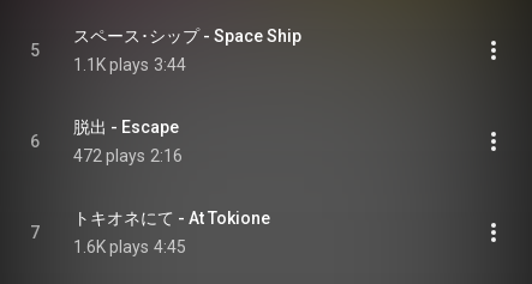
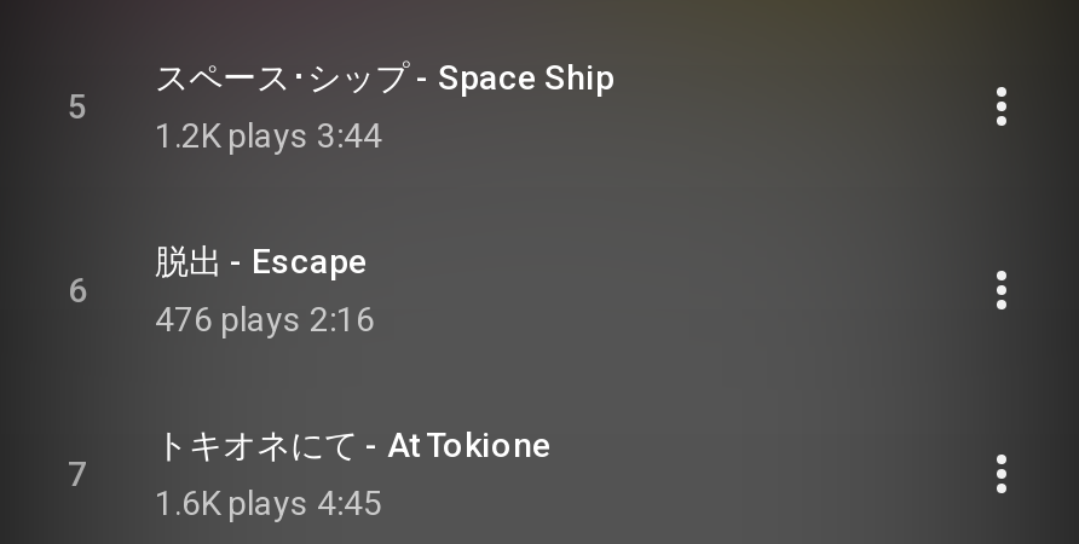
- 1.1K plays 3:44
+ 1.2K plays 3:44

- 472 plays 2:16
+ 476 plays 2:16
